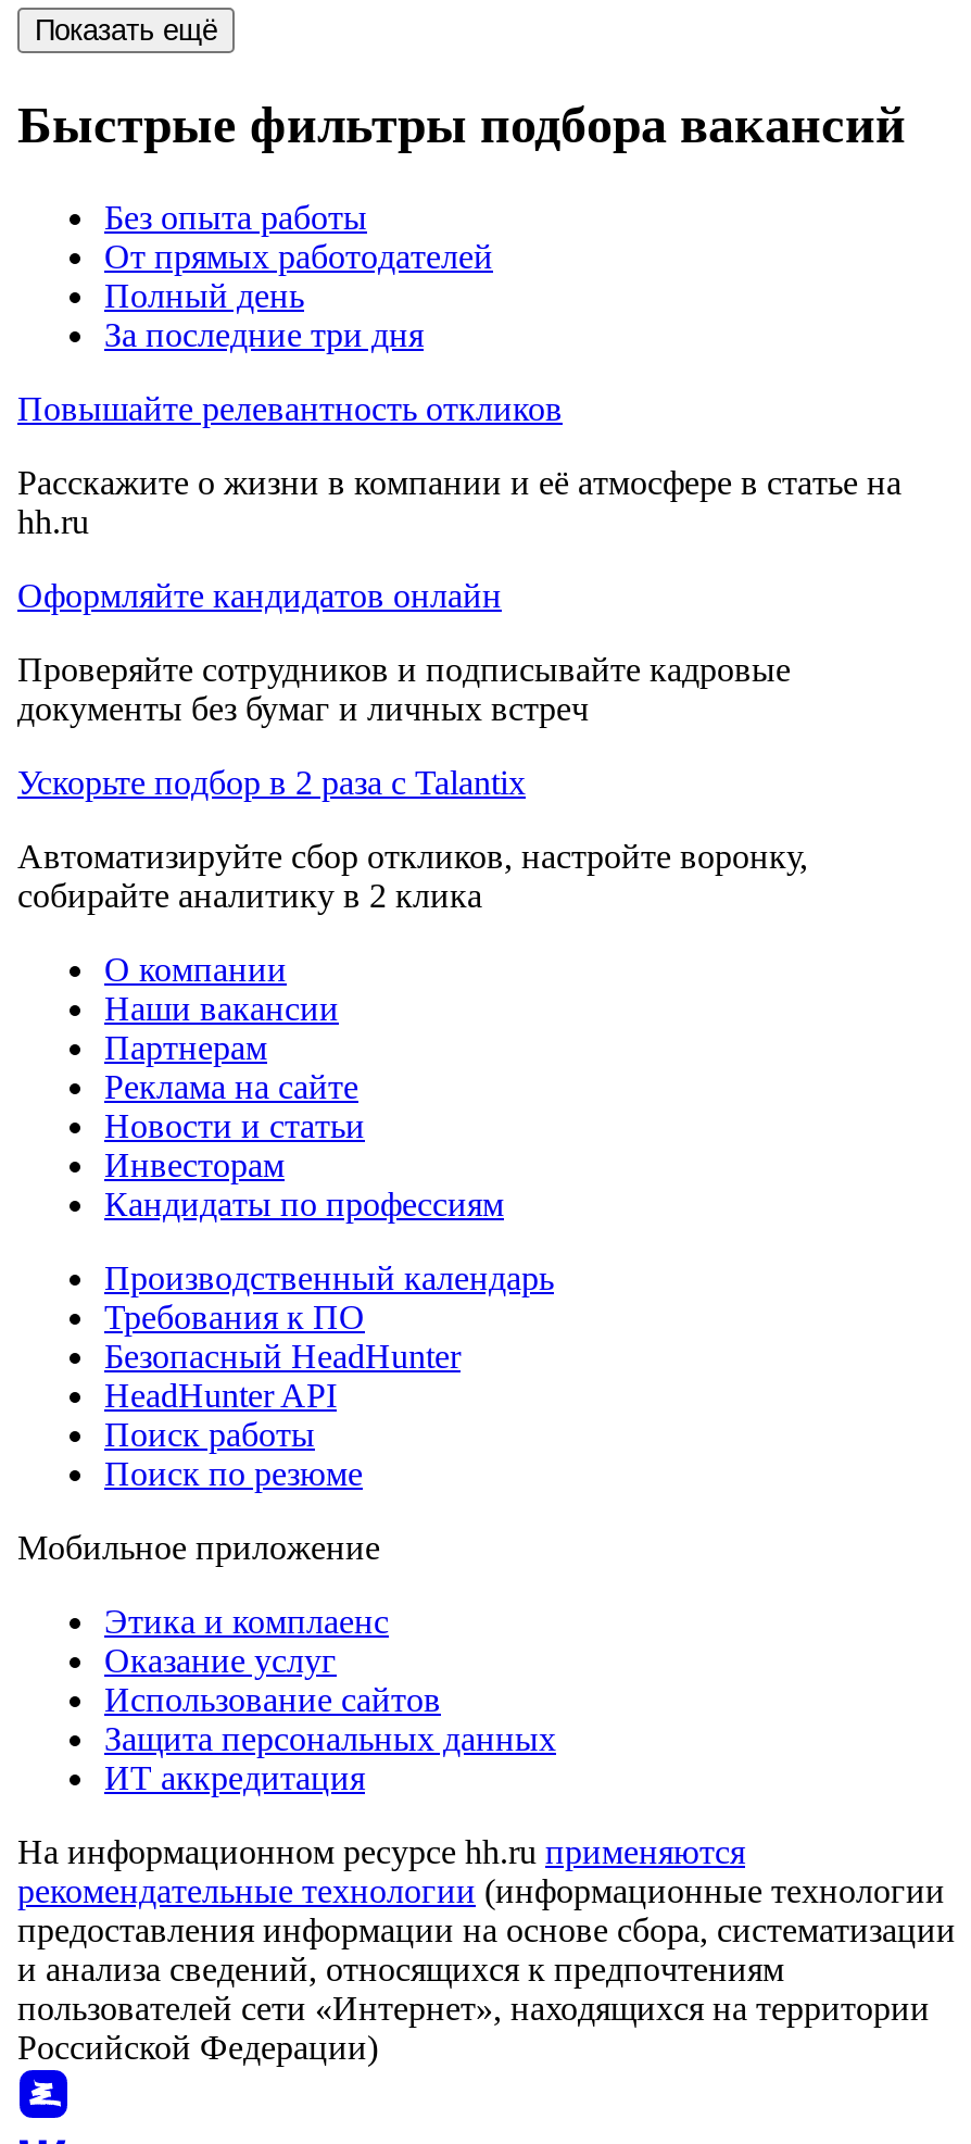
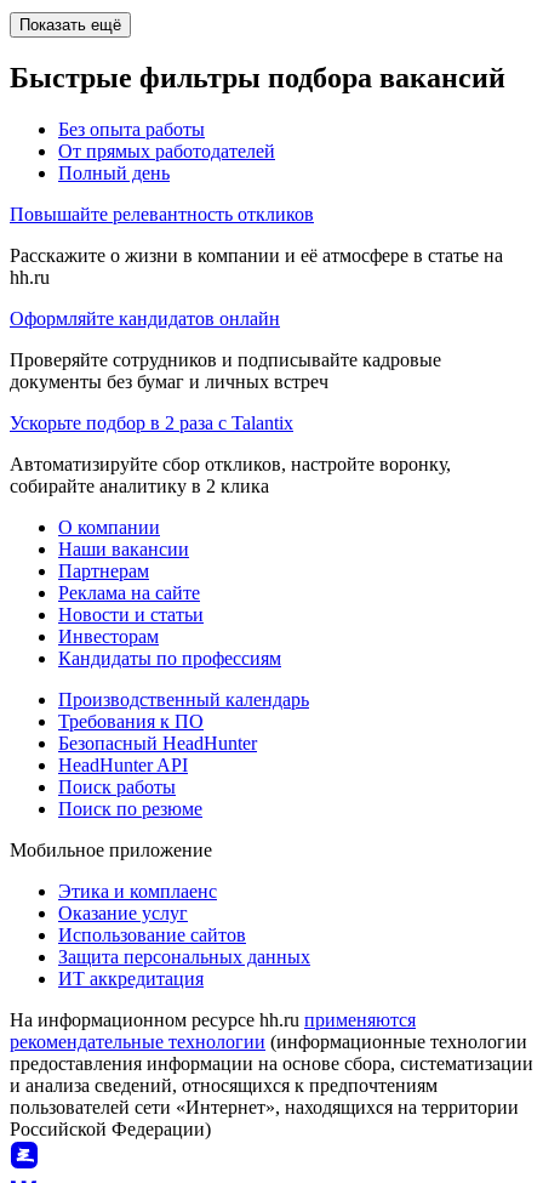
- За последние три дня
